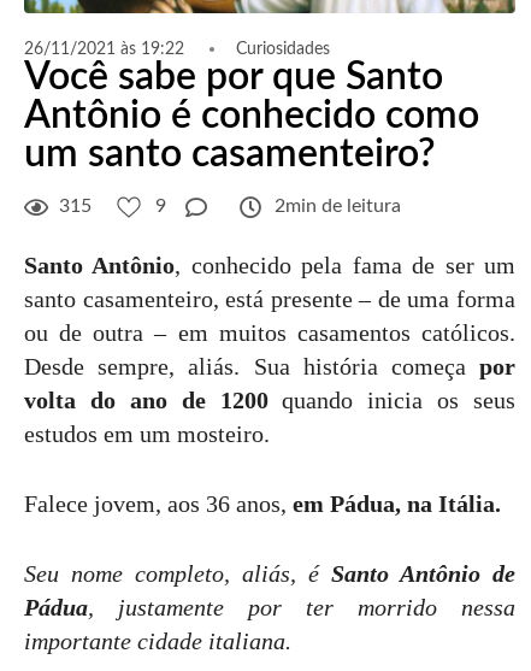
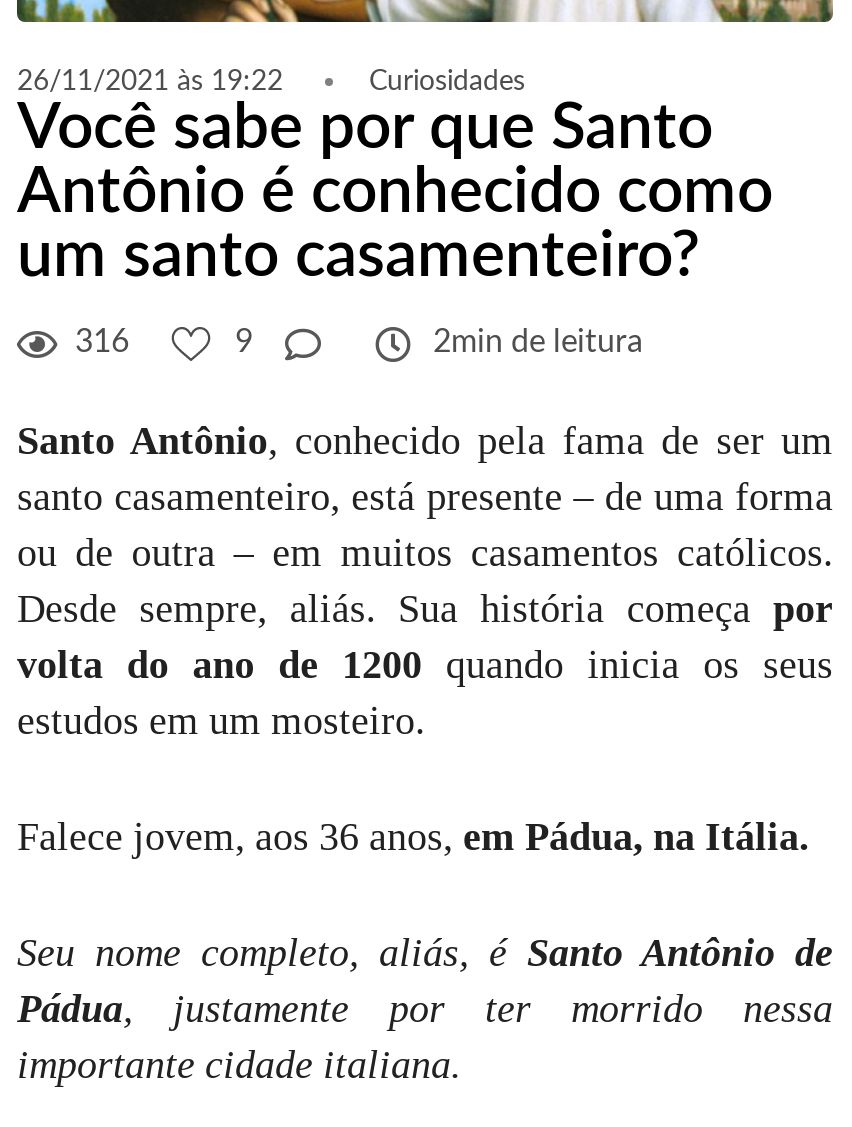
- 315
+ 316
